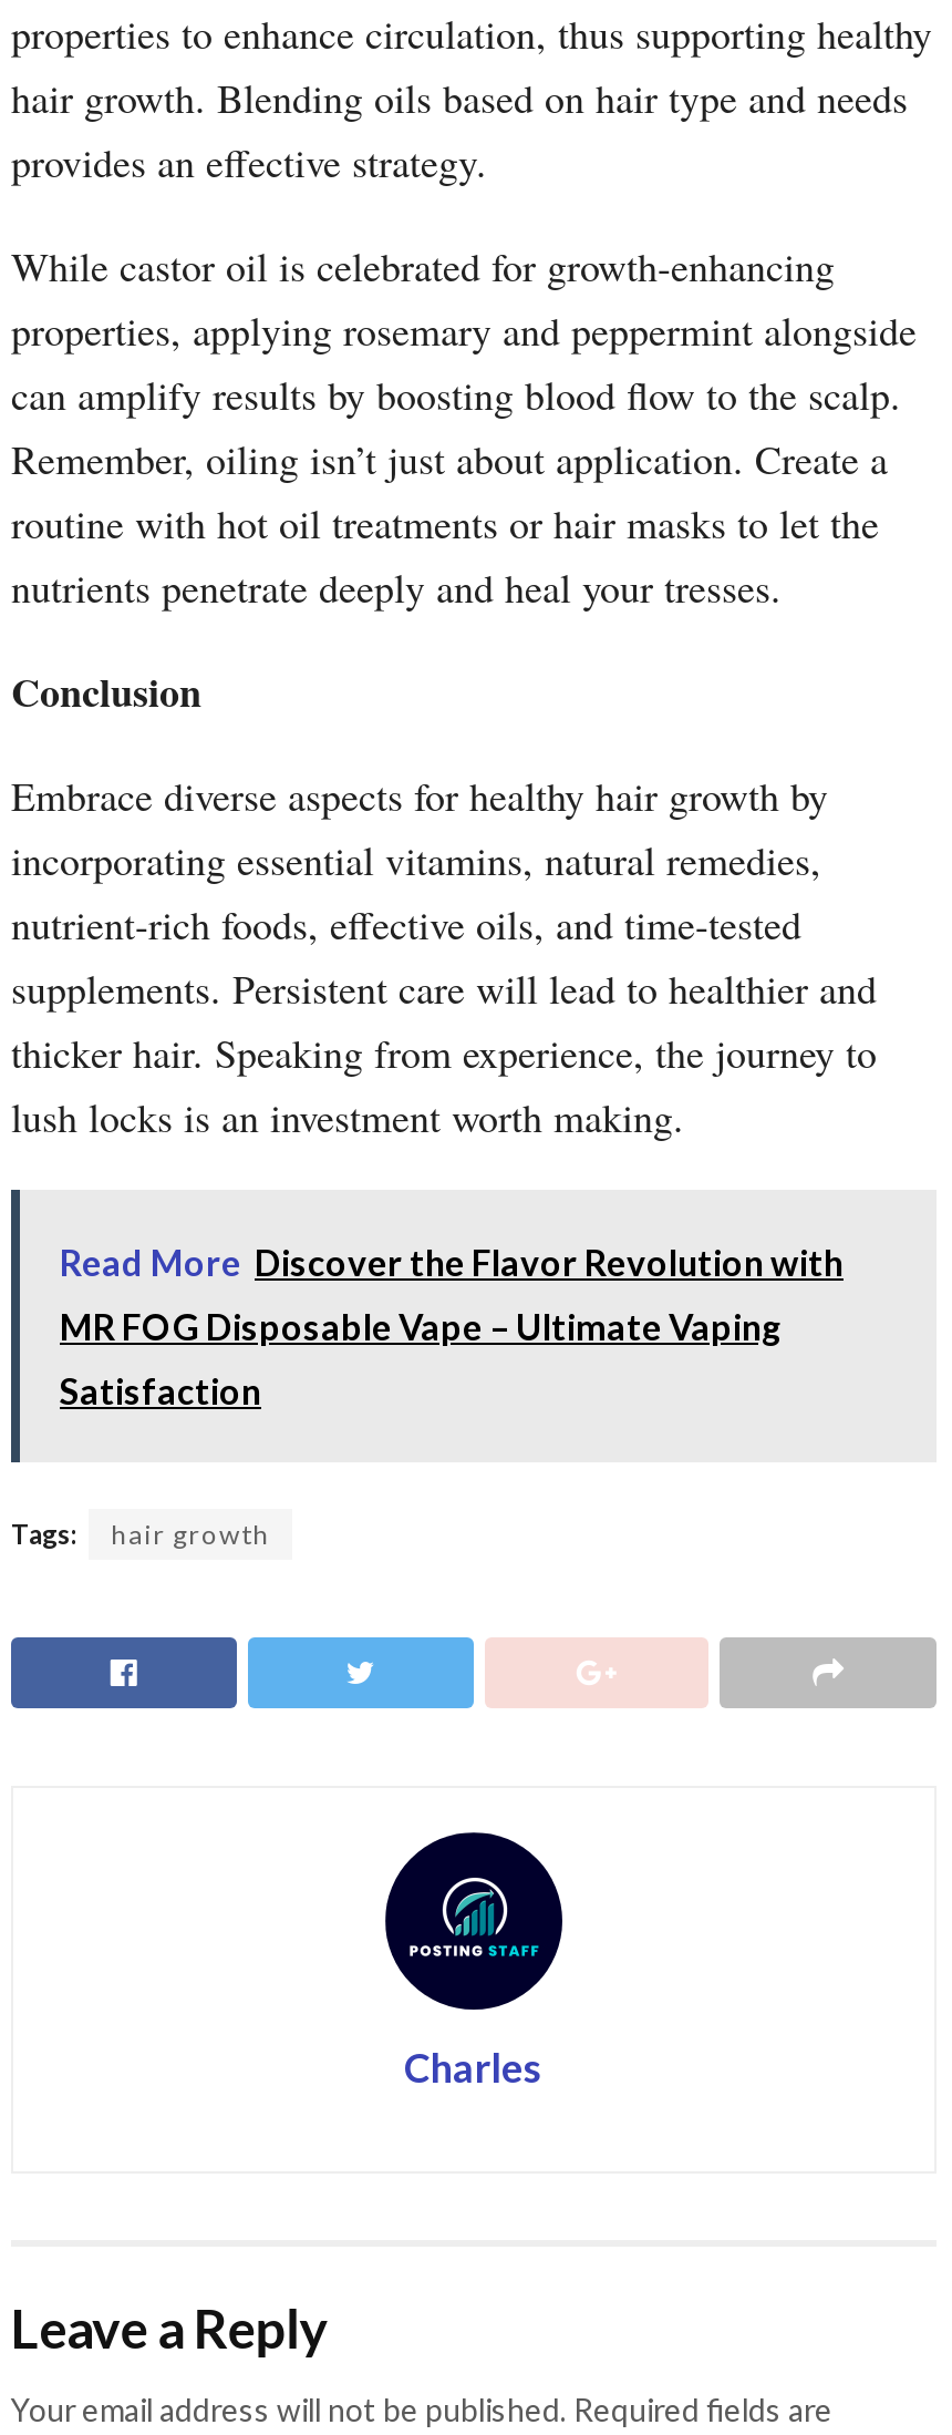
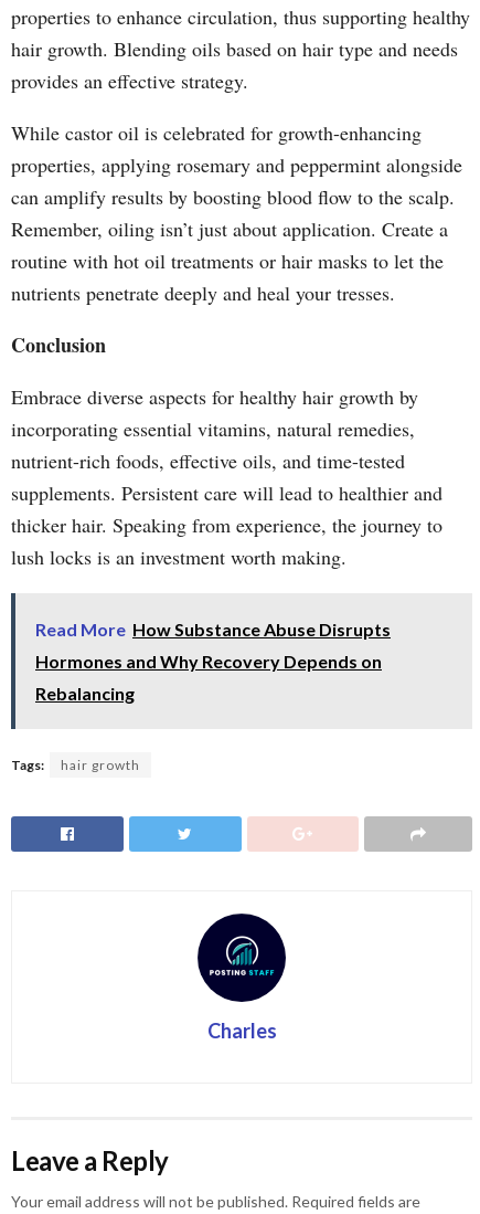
- Read More Discover the Flavor Revolution with
+ Read More How Substance Abuse Disrupts

- MR FOG Disposable Vape – Ultimate Vaping
+ Hormones and Why Recovery Depends on

- Satisfaction
+ Rebalancing
